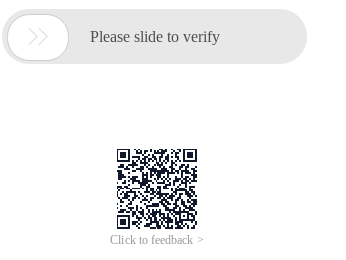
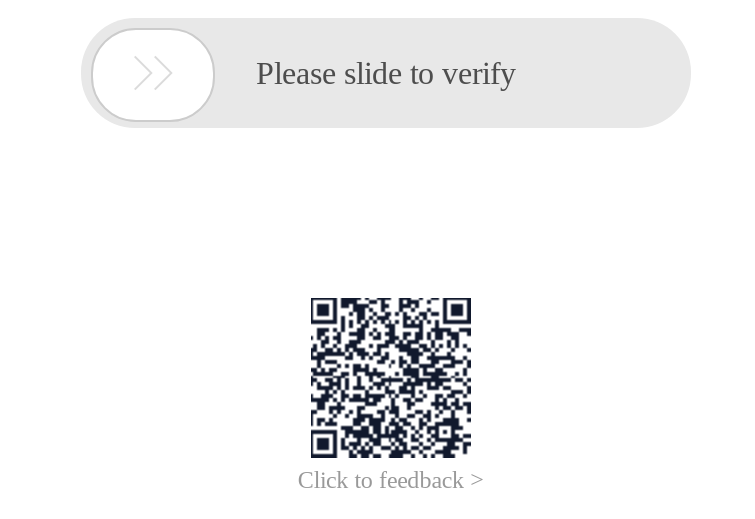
- [image]
+ [image]
